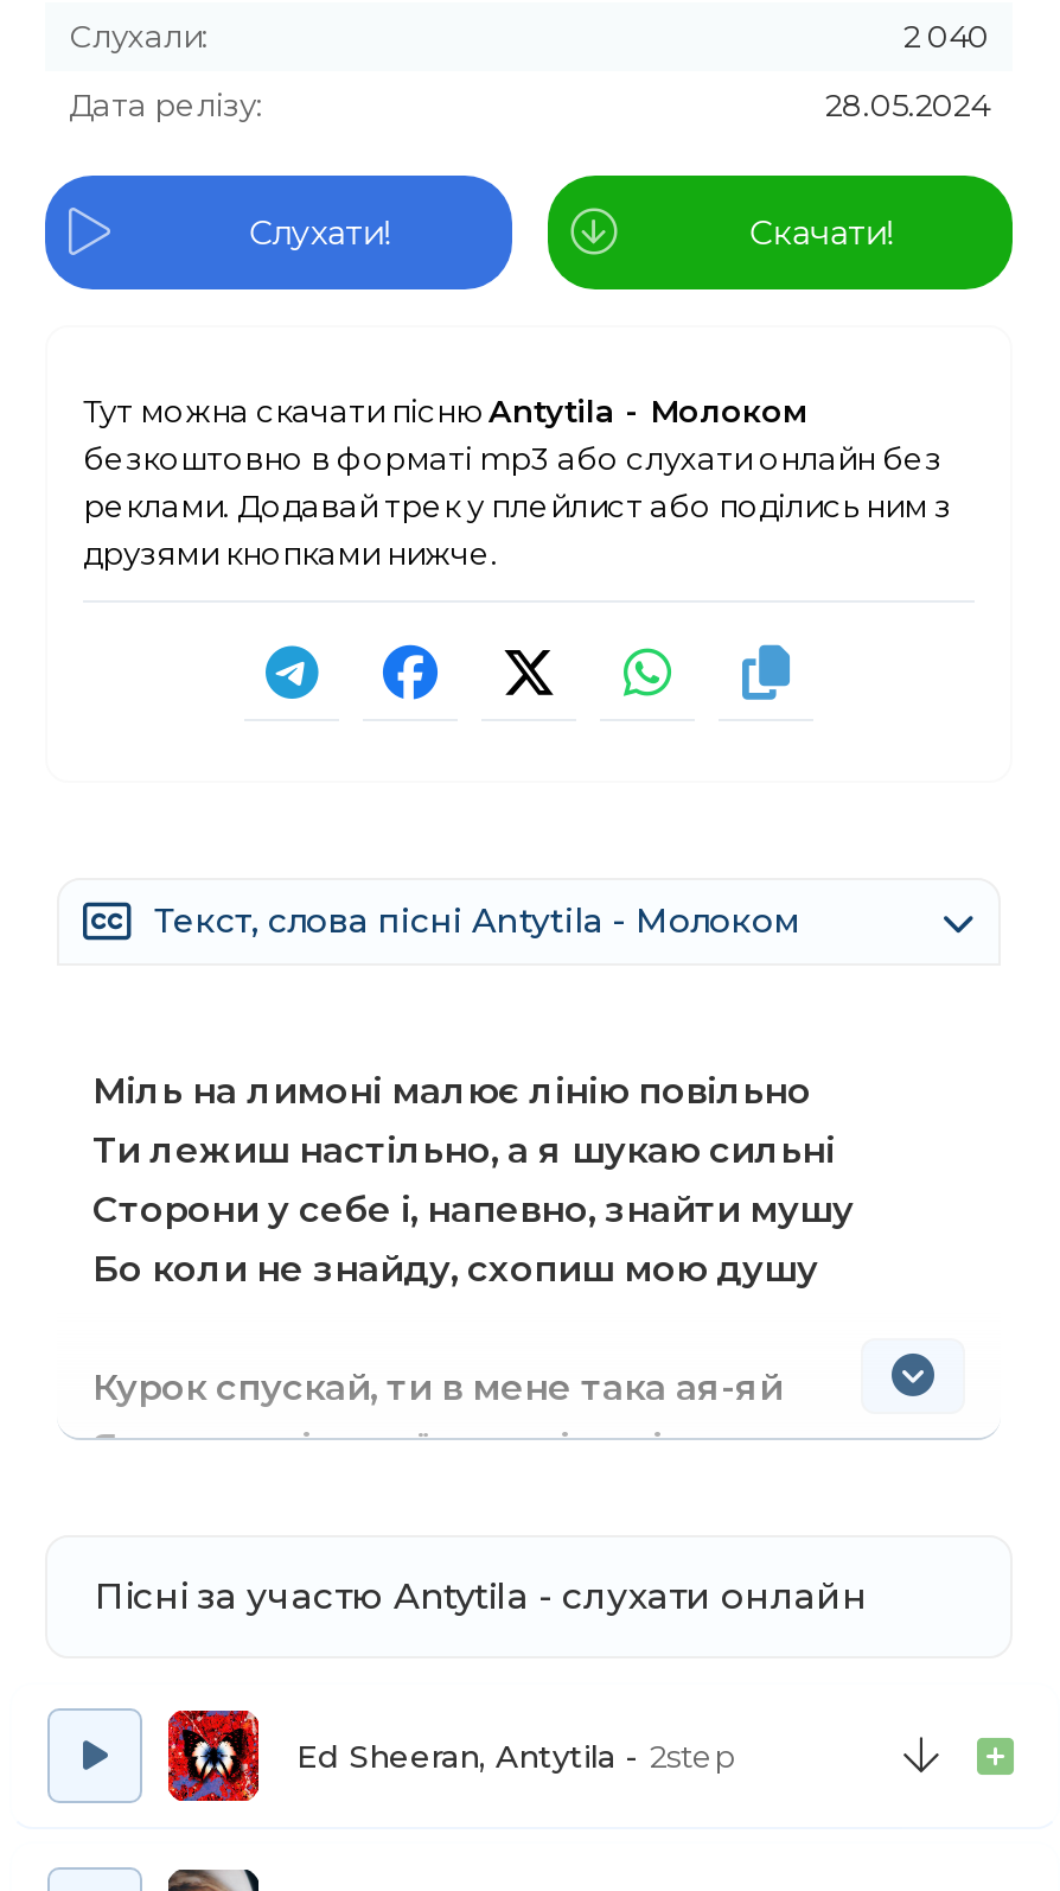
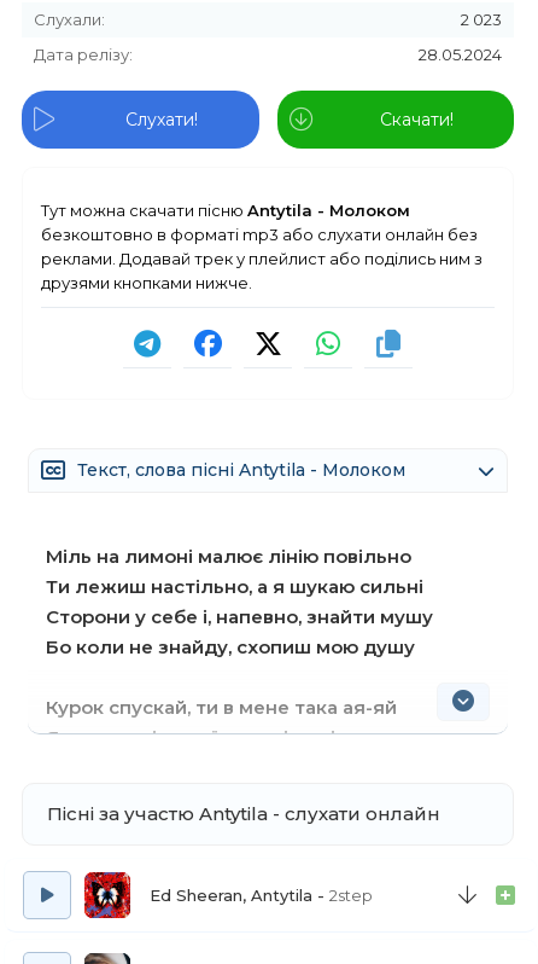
- 2 040
+ 2 023
